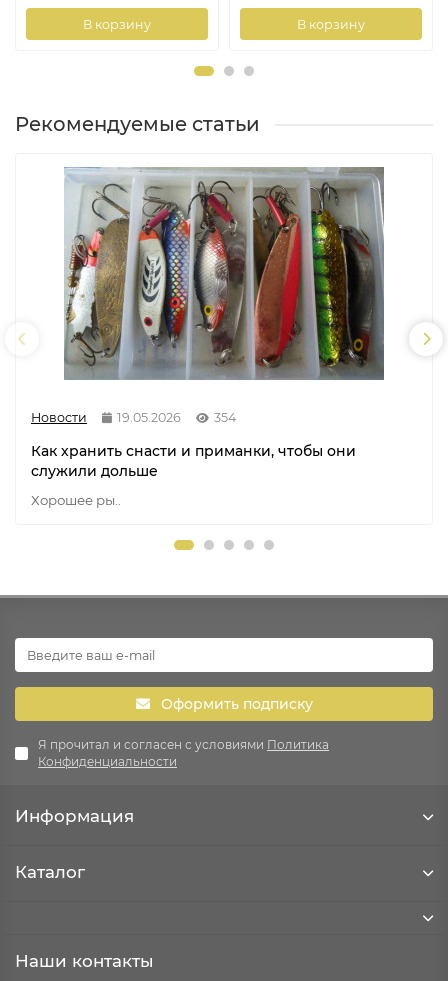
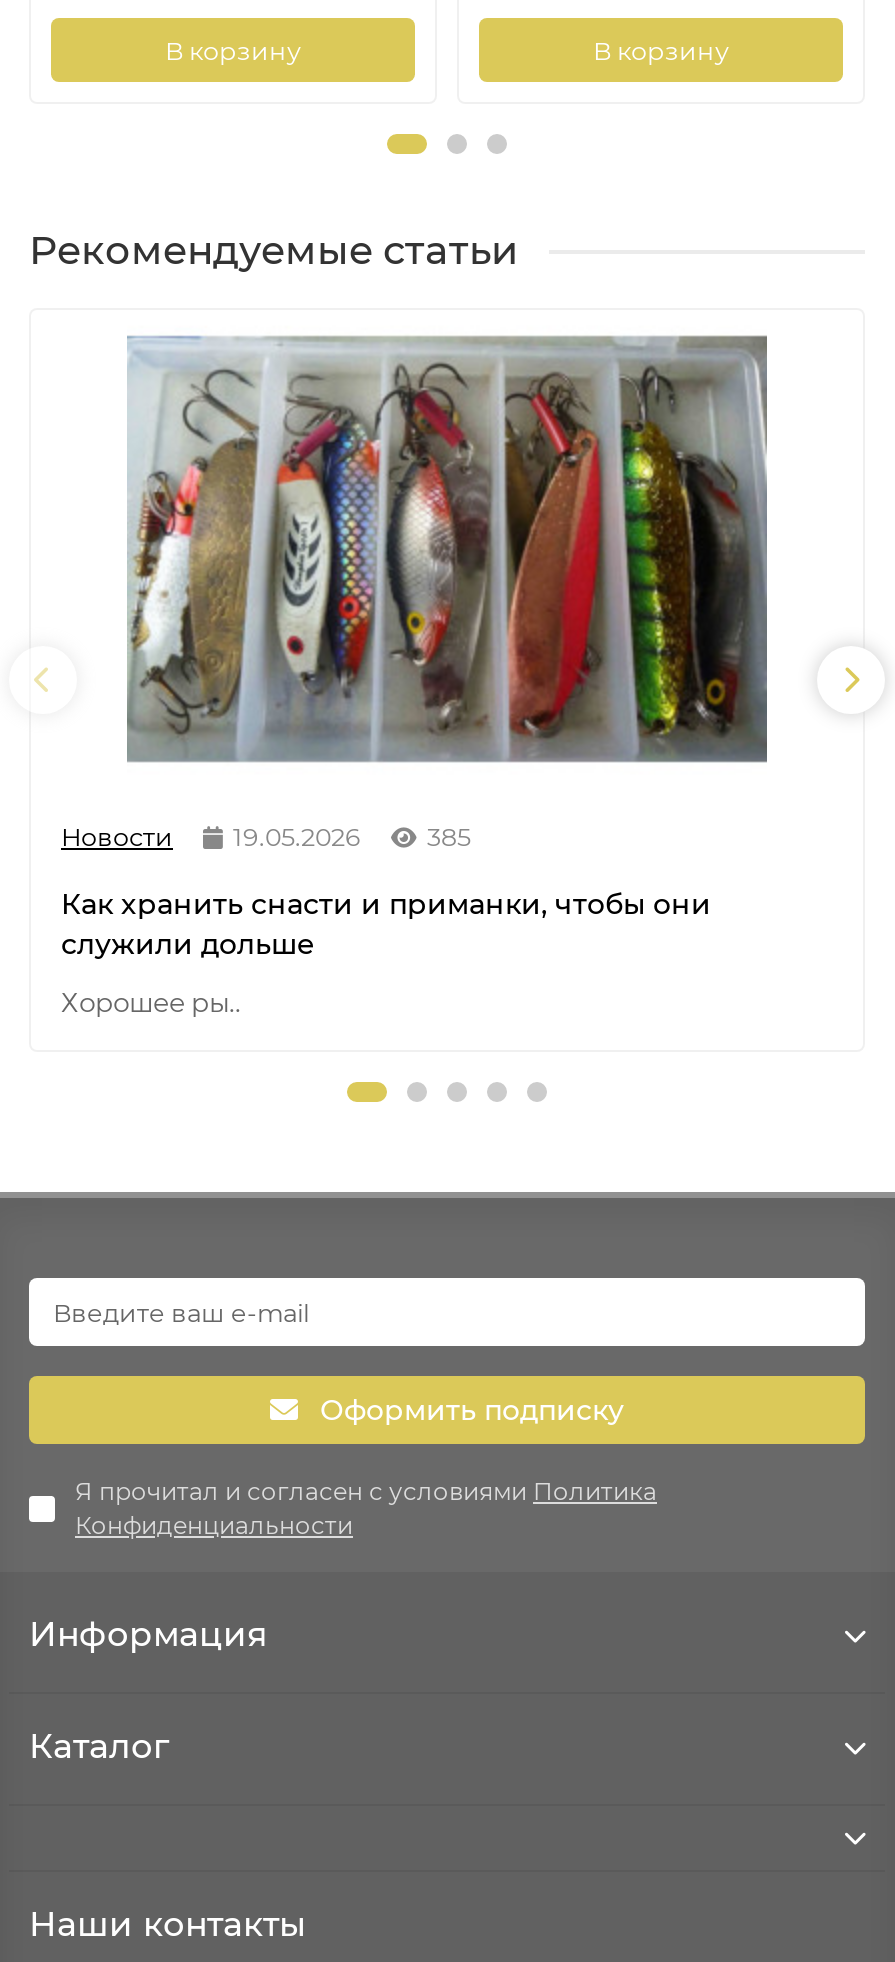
- 354
+ 385
